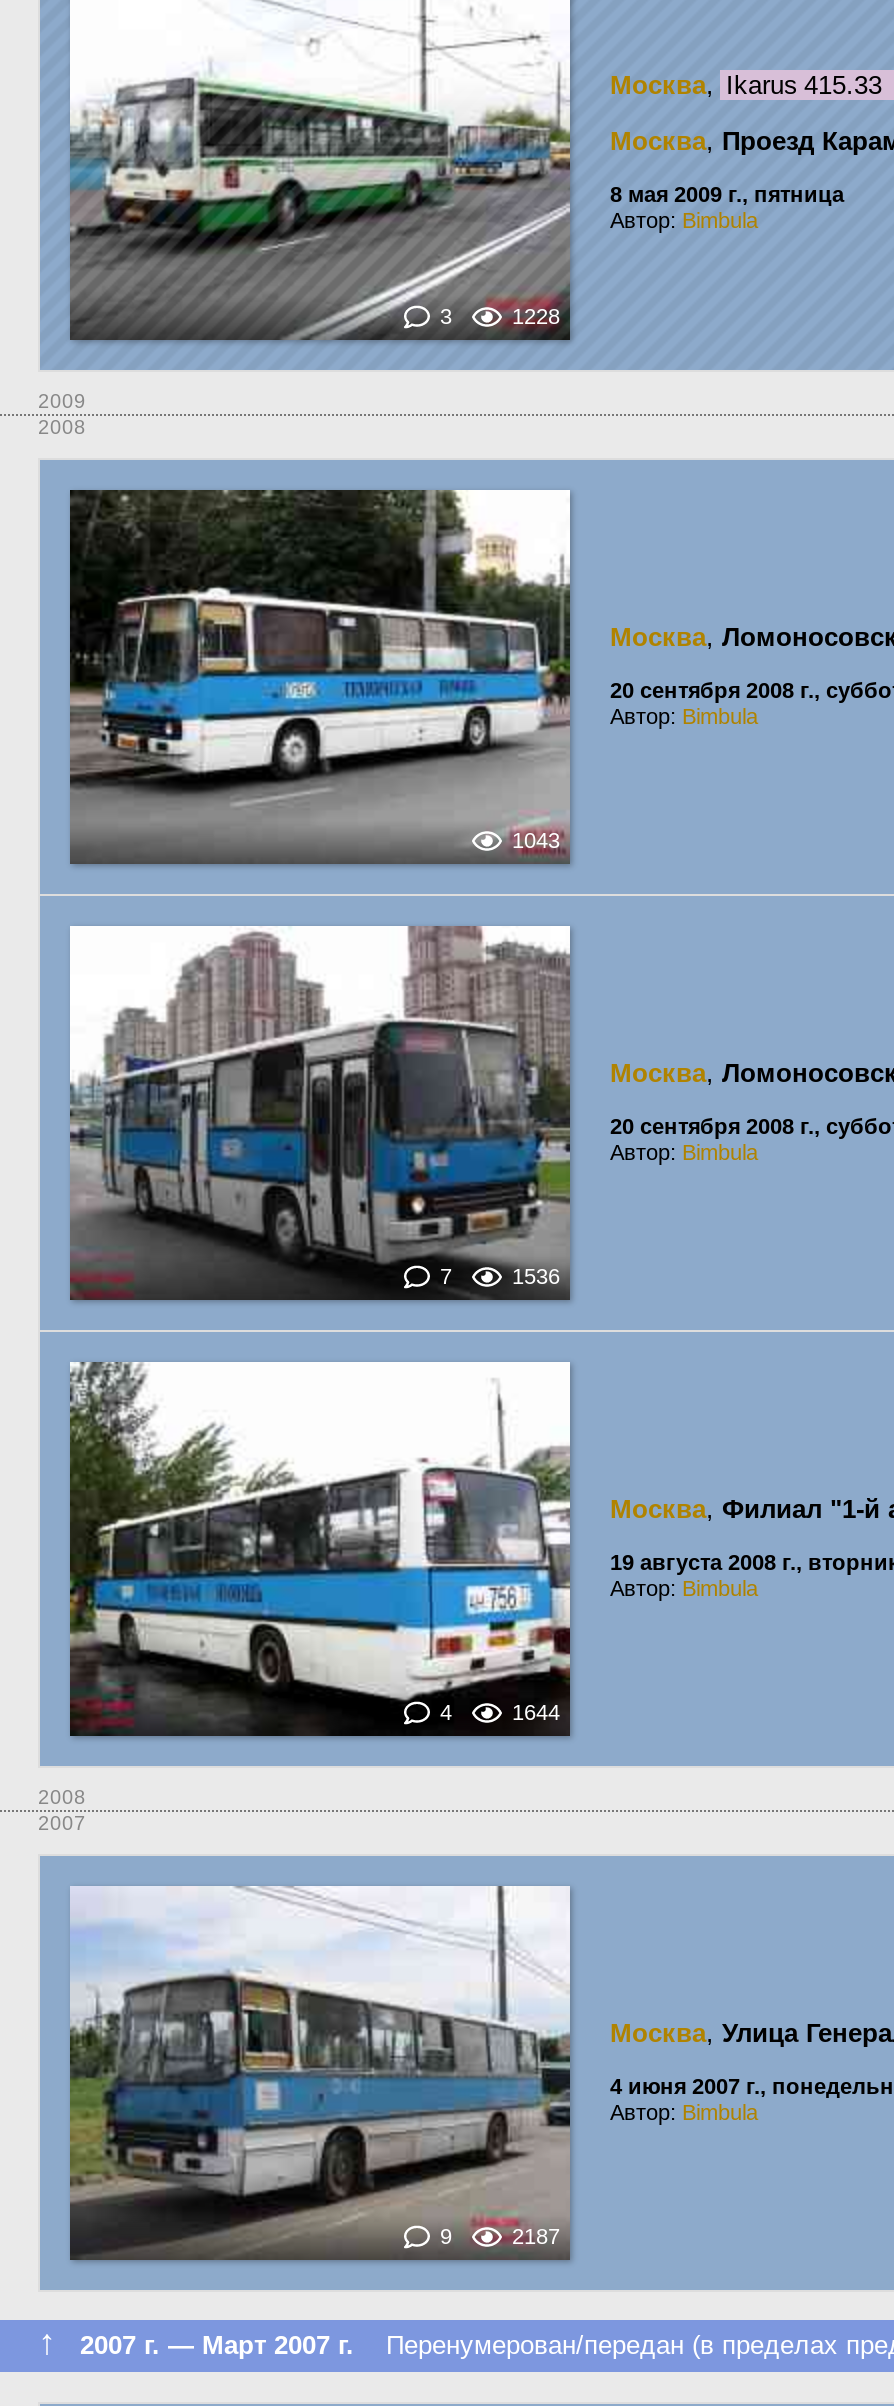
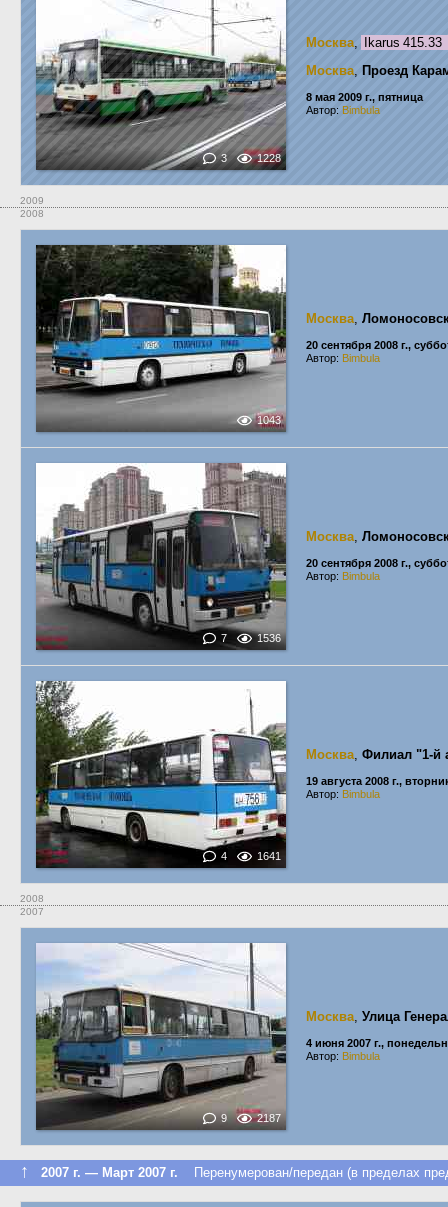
- 1644
+ 1641
